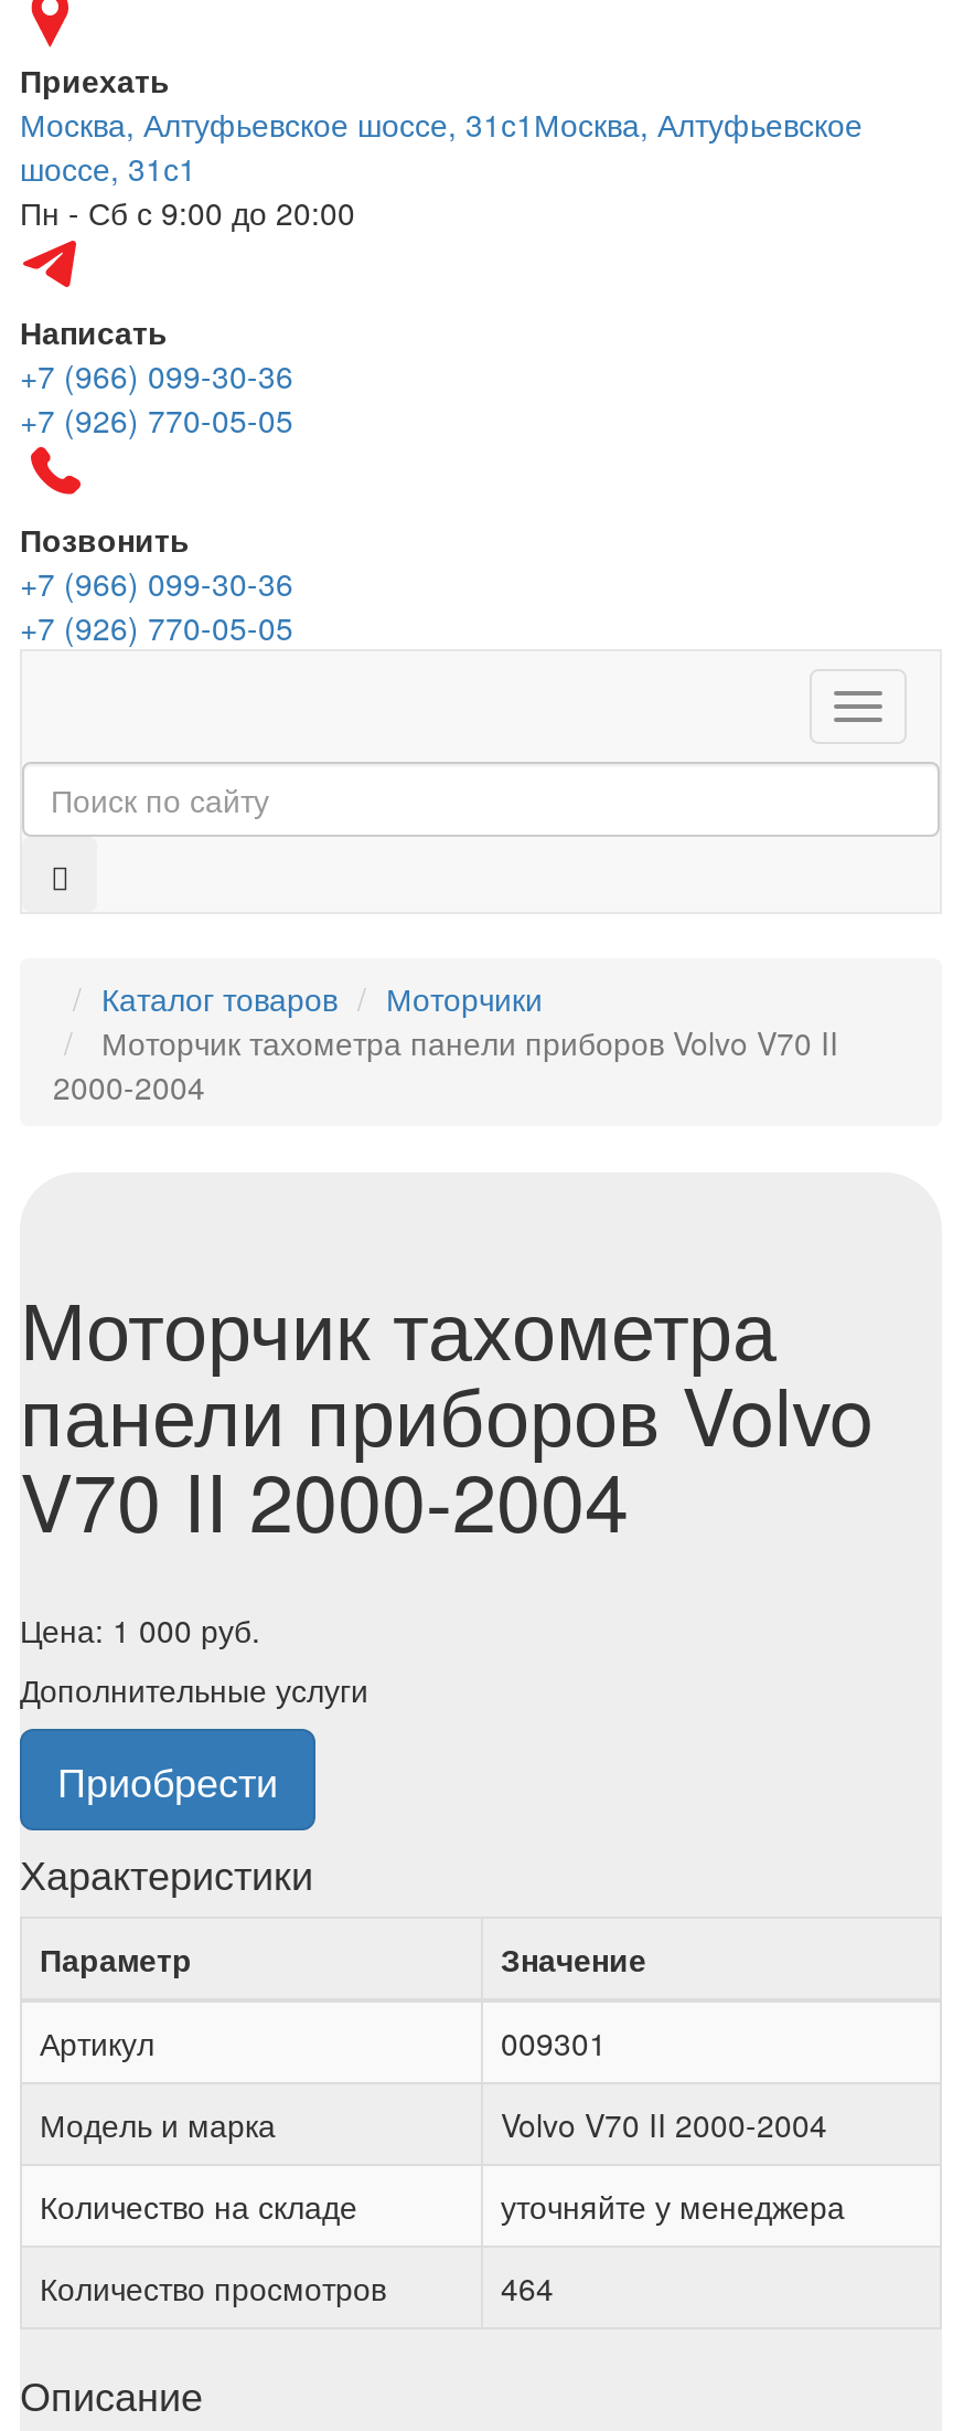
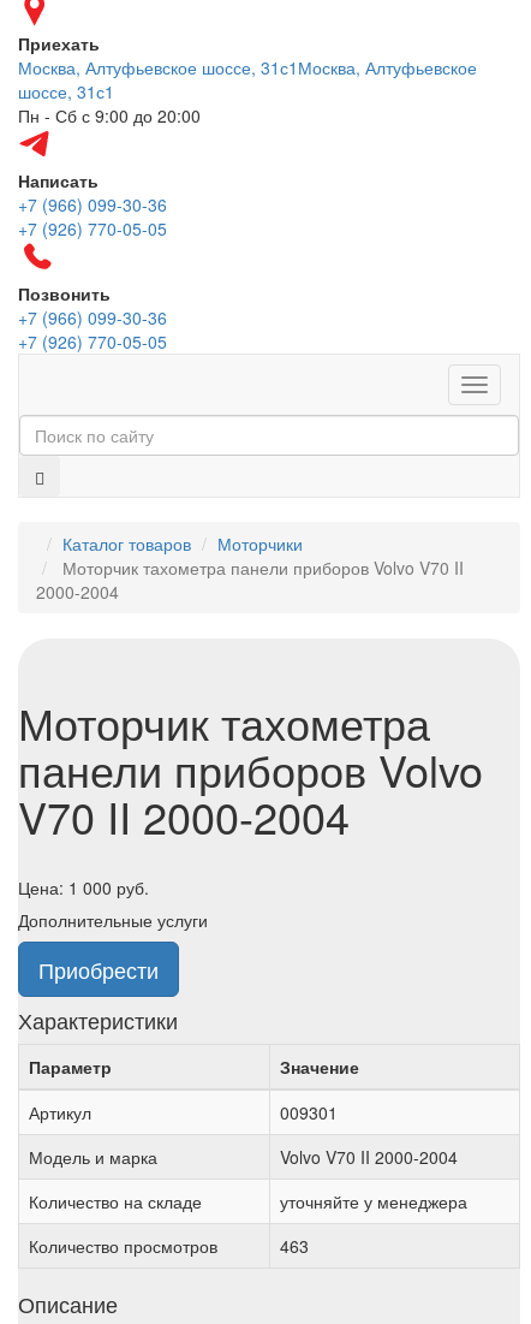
- 464
+ 463
